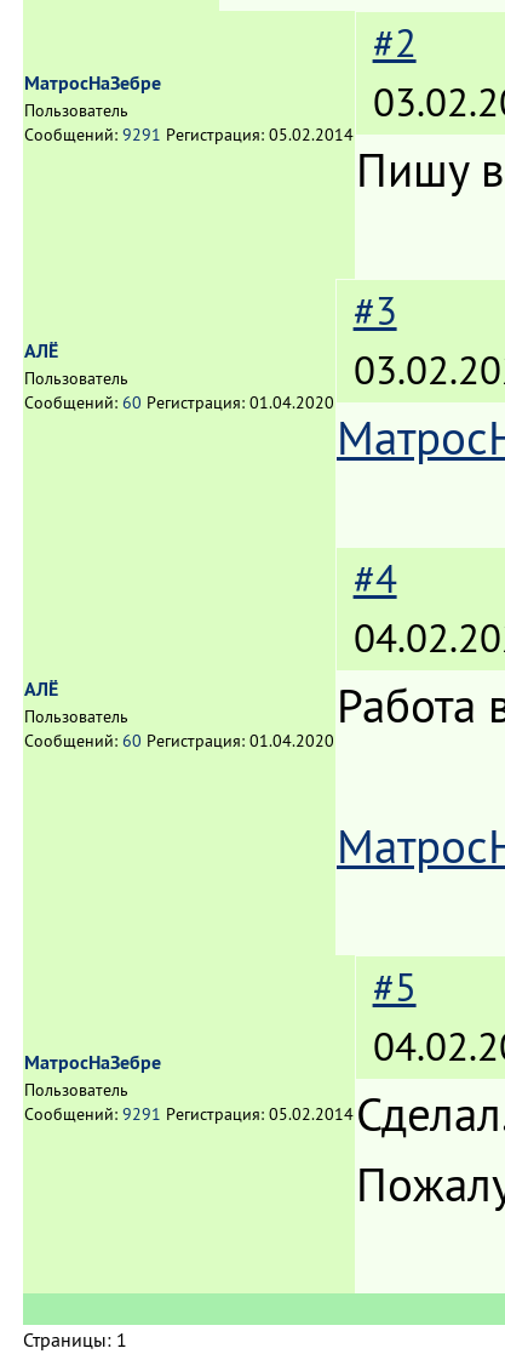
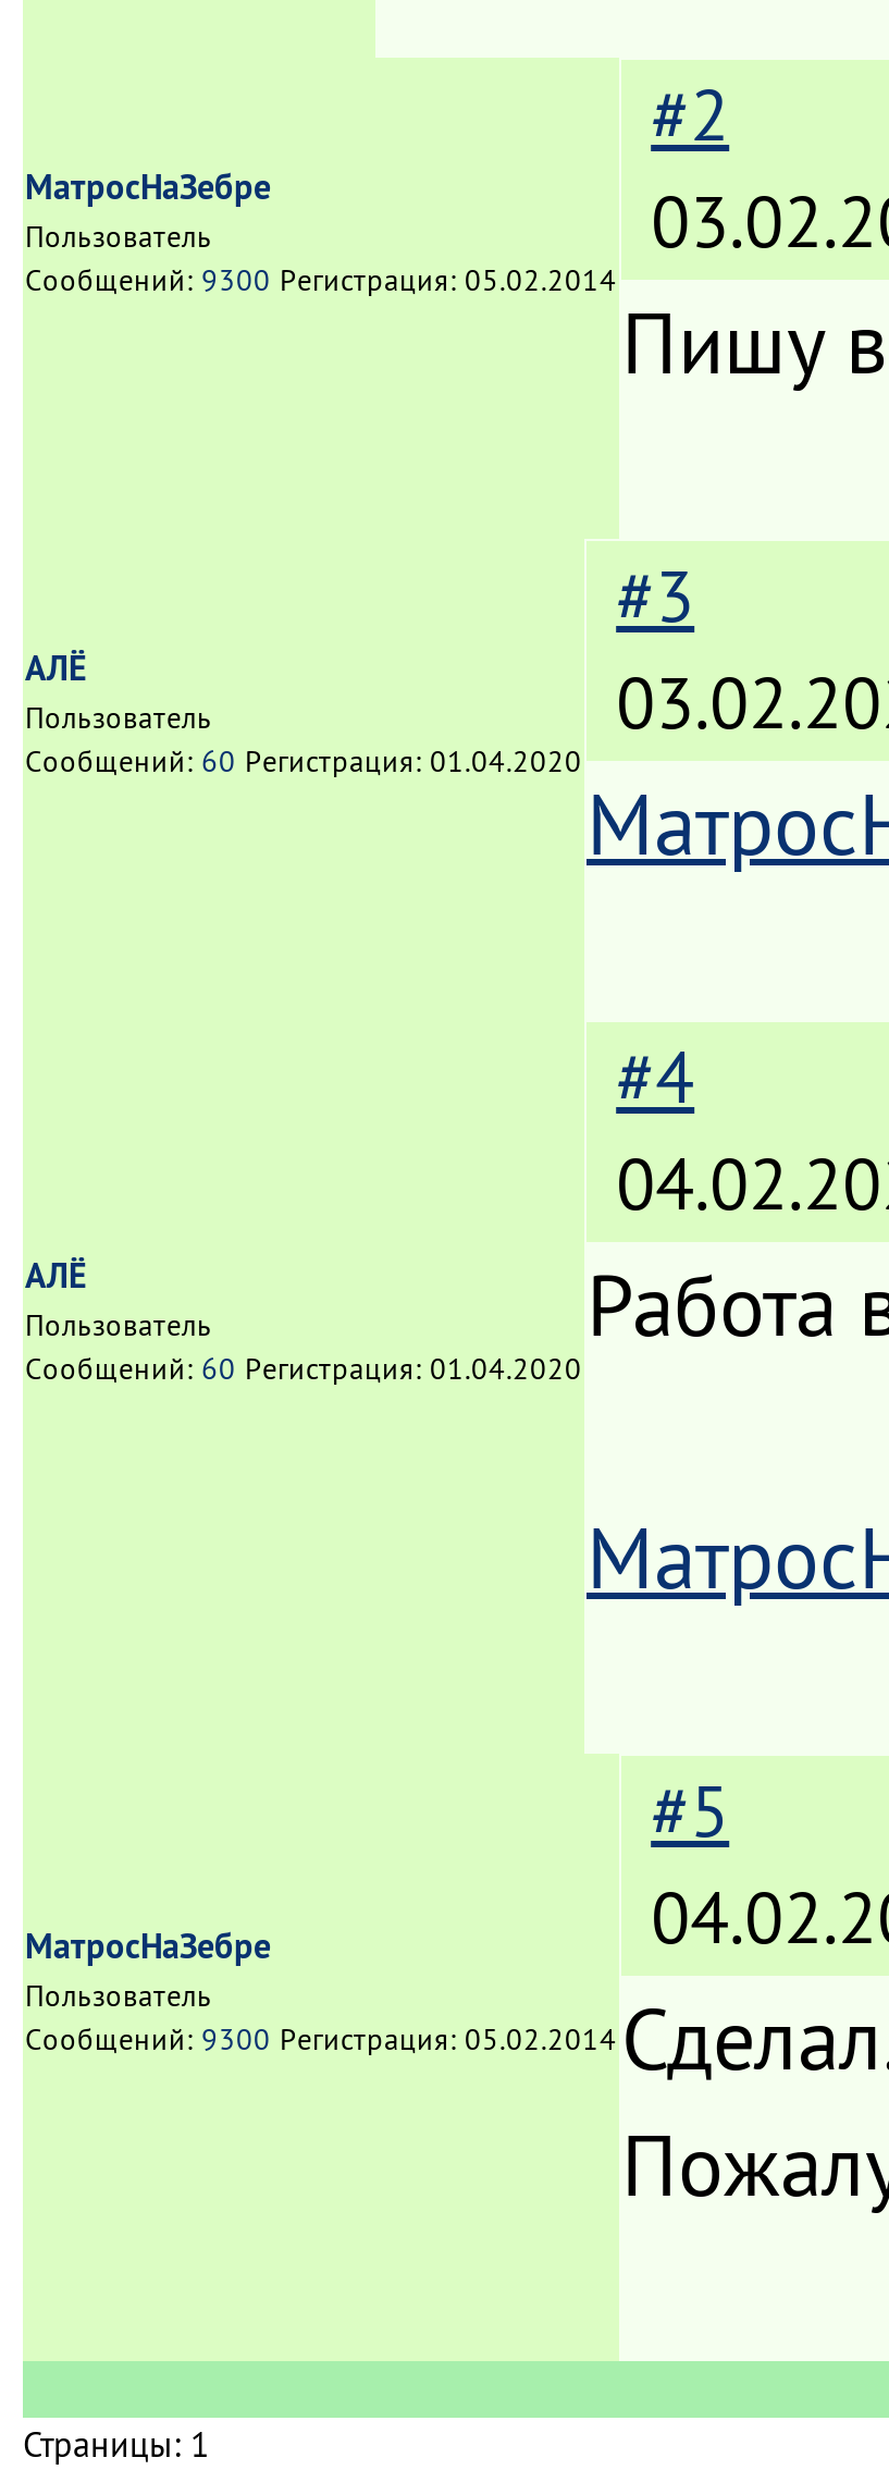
- Сообщений: 9291 Регистрация: 05.02.2014
+ Сообщений: 9300 Регистрация: 05.02.2014

- Сообщений: 9291 Регистрация: 05.02.2014
+ Сообщений: 9300 Регистрация: 05.02.2014
